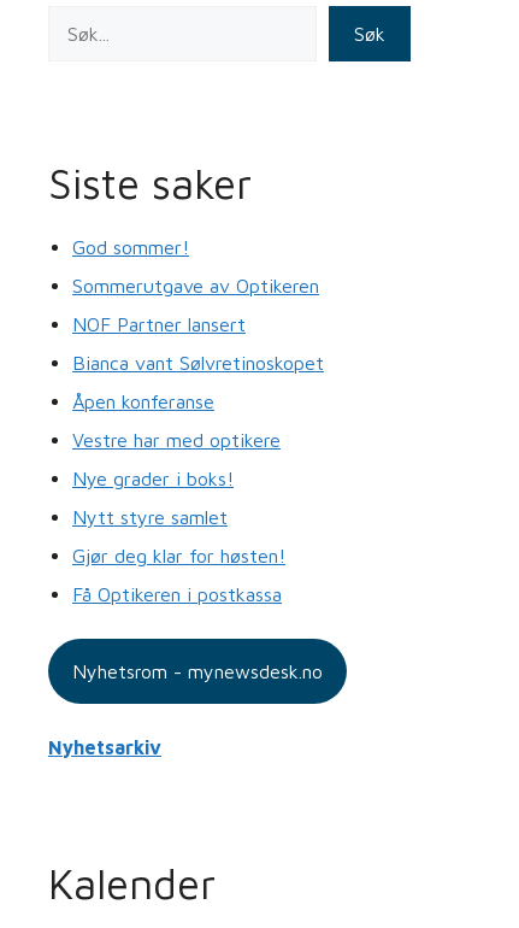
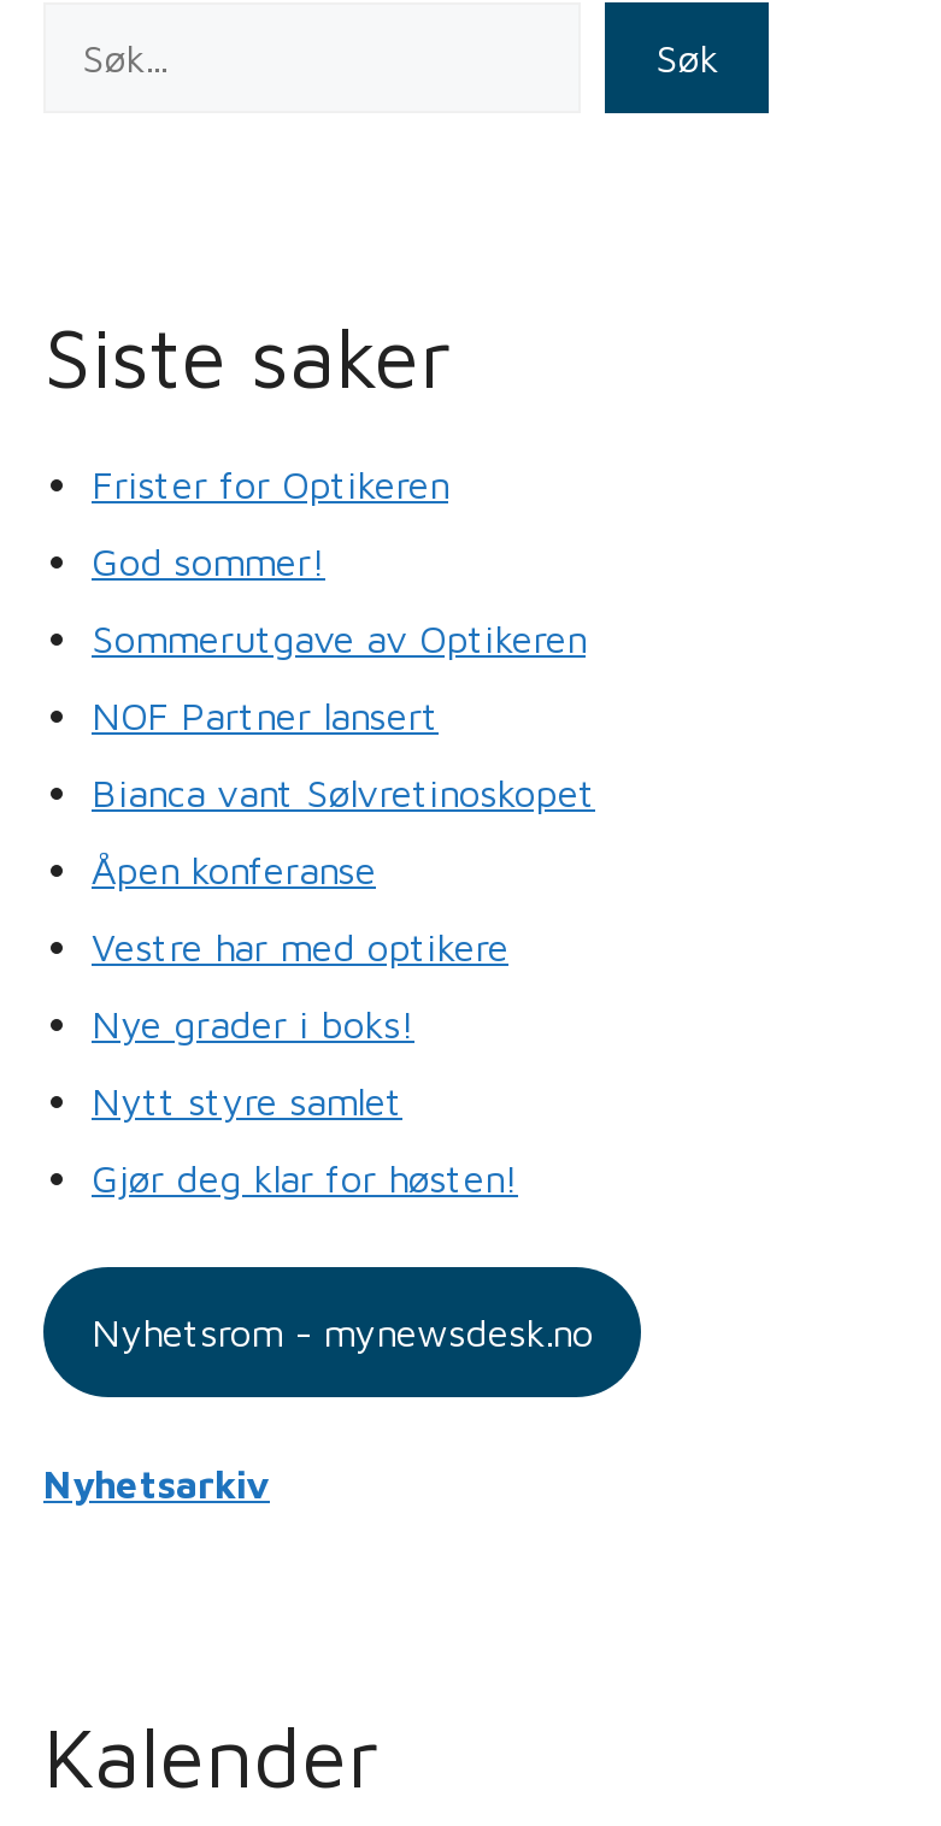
+ Frister for Optikeren

moved down: God sommer! | Sommerutgave av Optikeren | NOF Partner lansert | ... | Nytt styre samlet | Gjør deg klar for høsten!

- Få Optikeren i postkassa
